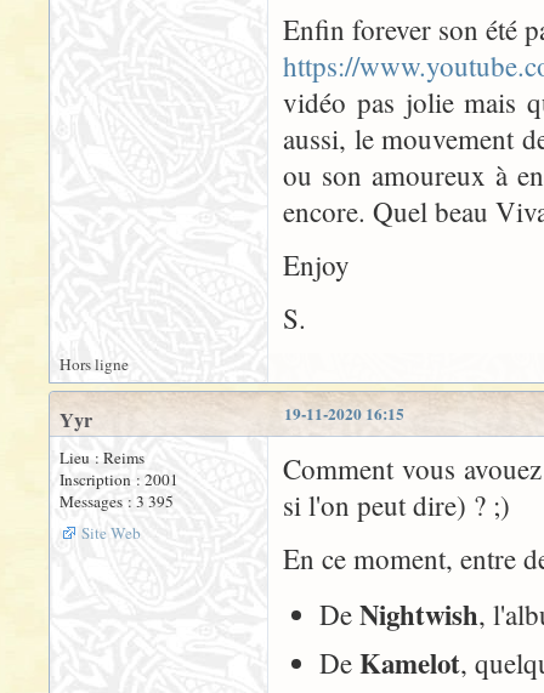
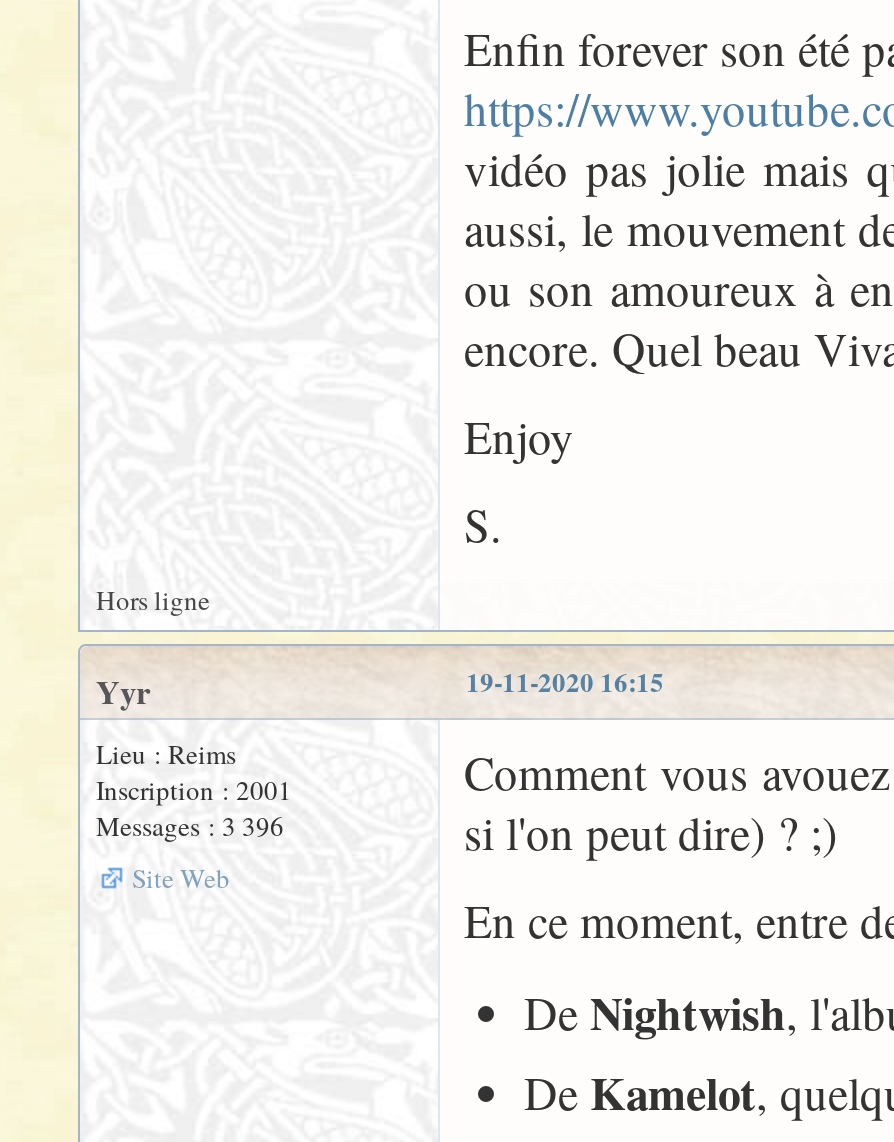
- Messages : 3 395
+ Messages : 3 396
